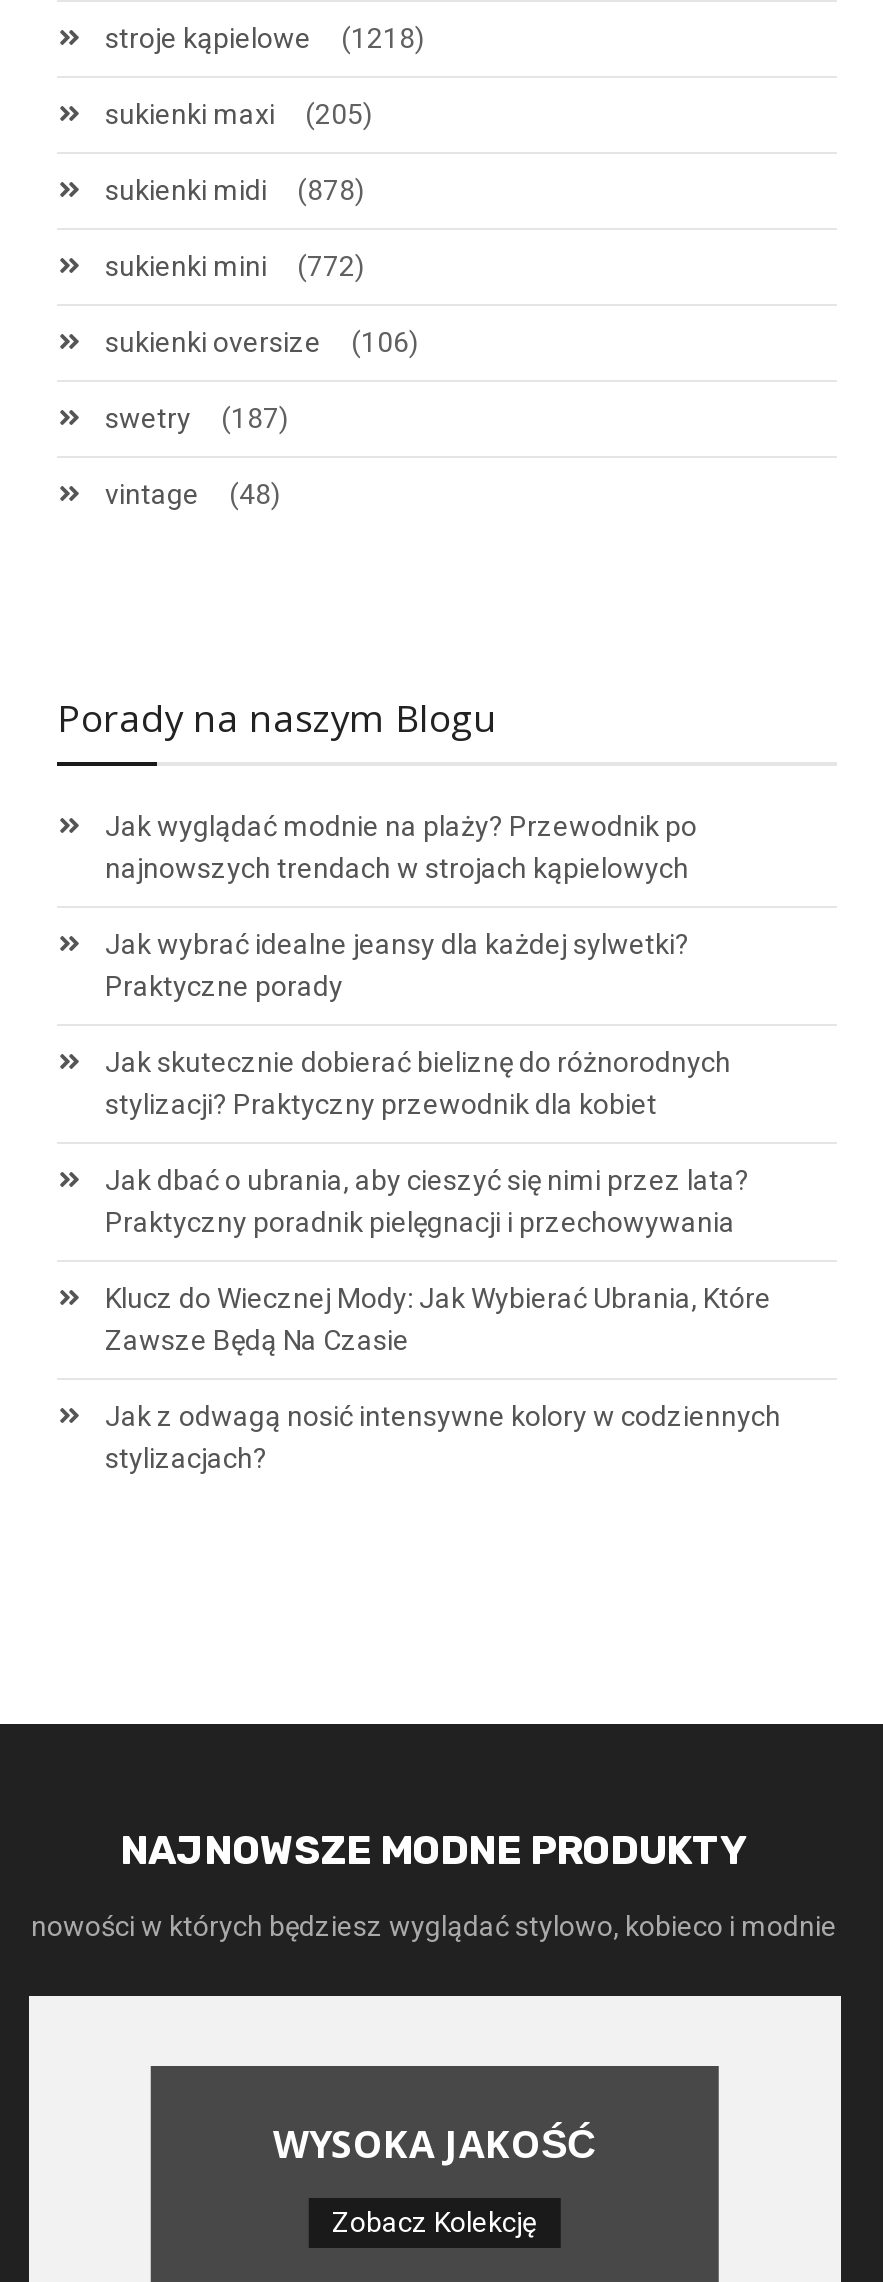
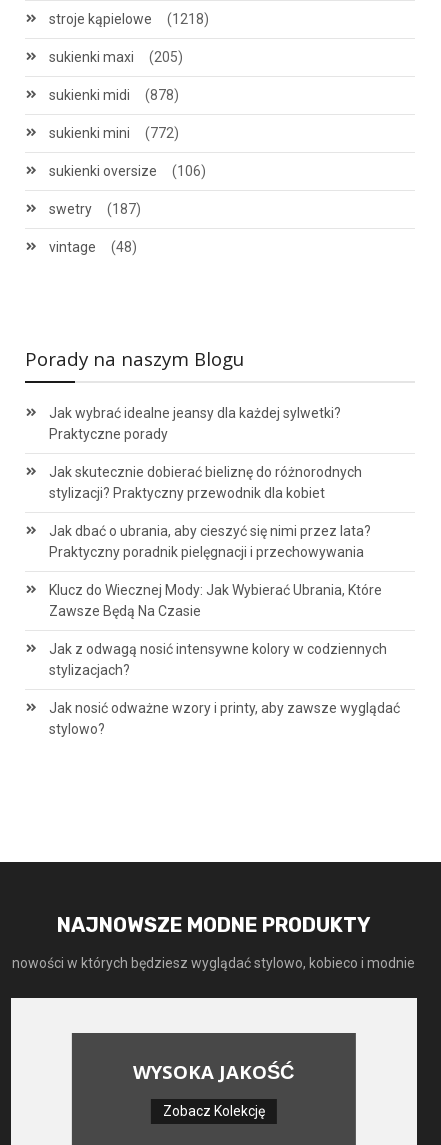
- Jak wyglądać modnie na plaży? Przewodnik po
- najnowszych trendach w strojach kąpielowych

moved up: Jak wybrać idealne jeansy dla każdej sylwetki? | Praktyczne porady | Jak skutecznie dobierać bieliznę do różnorodnych | ... | Jak z odwagą nosić intensywne kolory w codziennych | stylizacjach?

+ Jak nosić odważne wzory i printy, aby zawsze wyglądać
+ stylowo?
